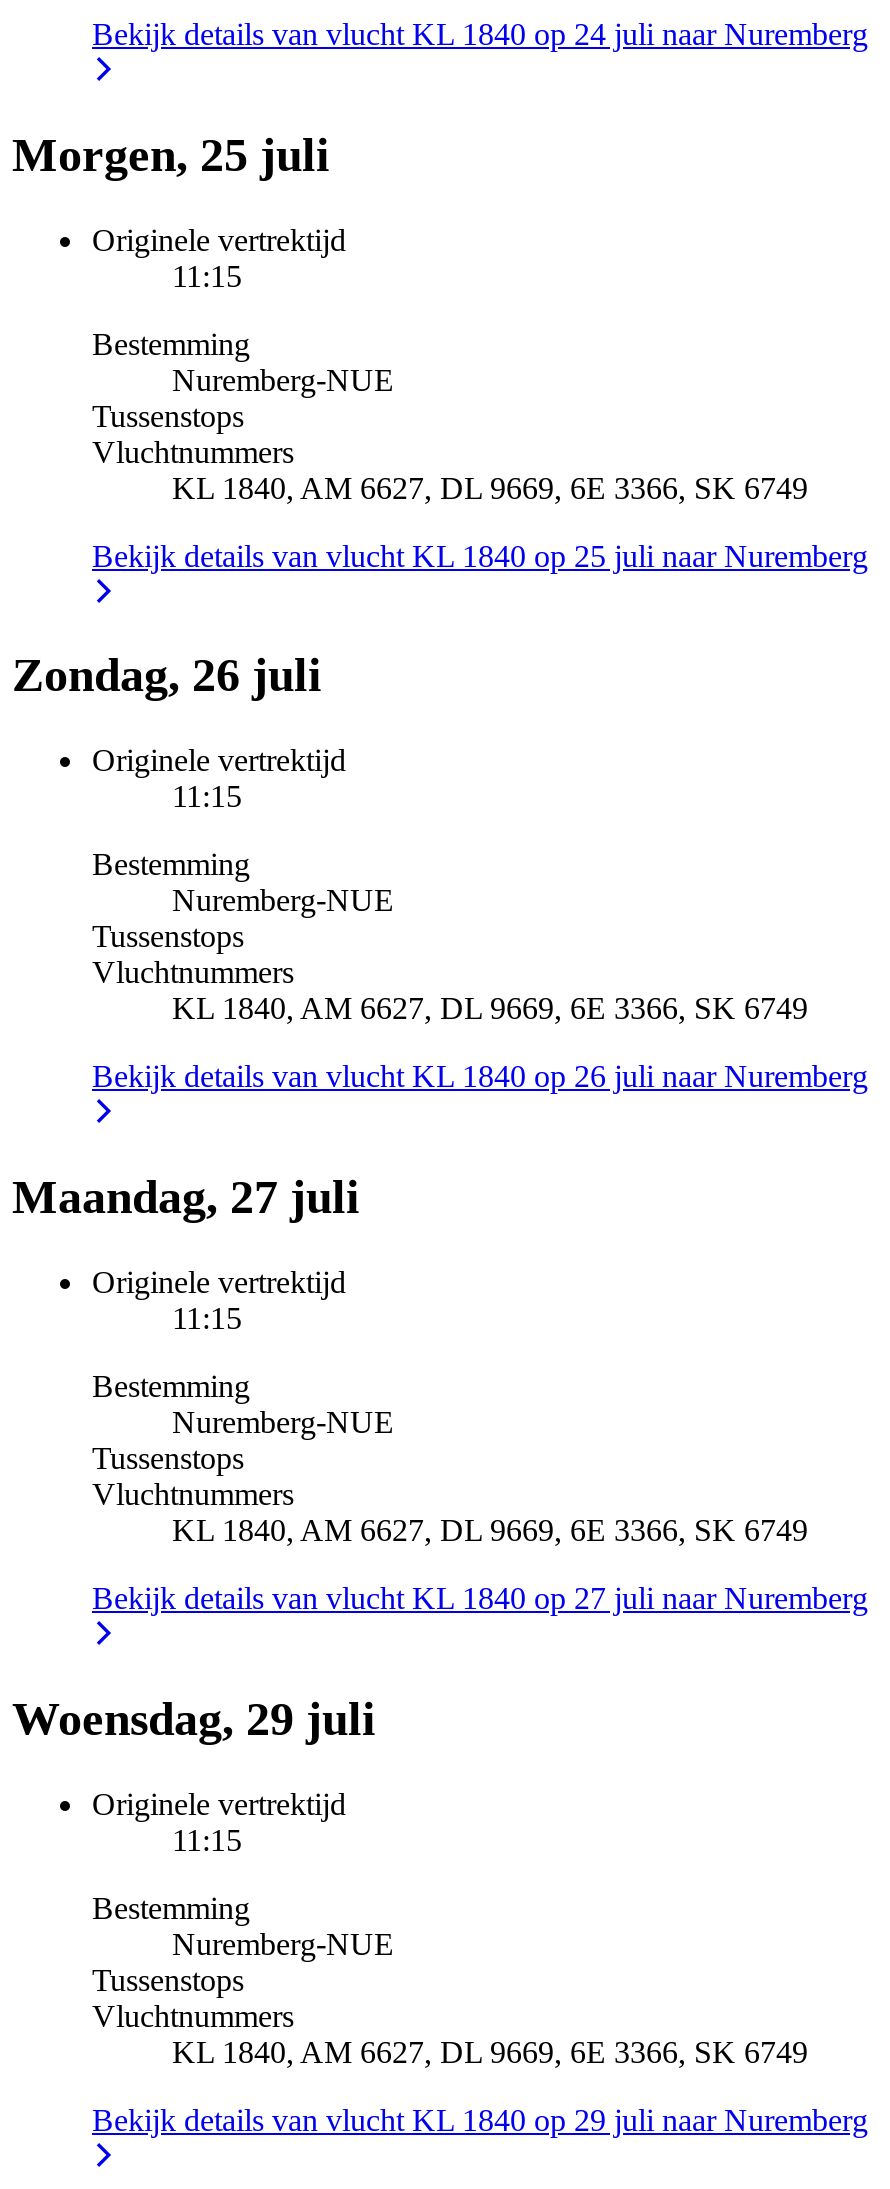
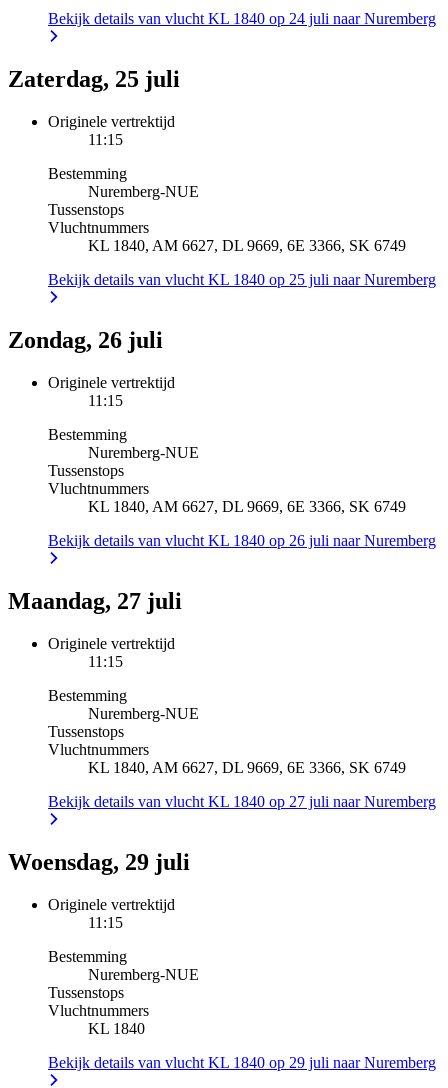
- Morgen, 25 juli
+ Zaterdag, 25 juli

- KL 1840, AM 6627, DL 9669, 6E 3366, SK 6749
+ KL 1840
